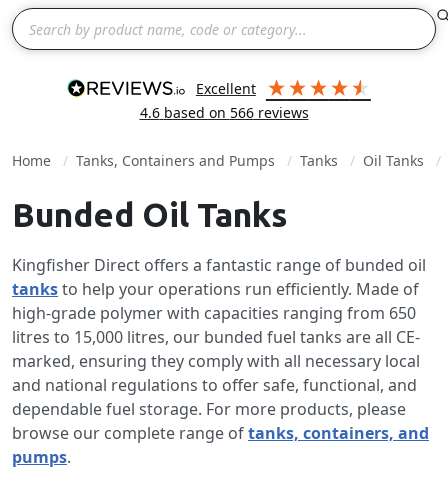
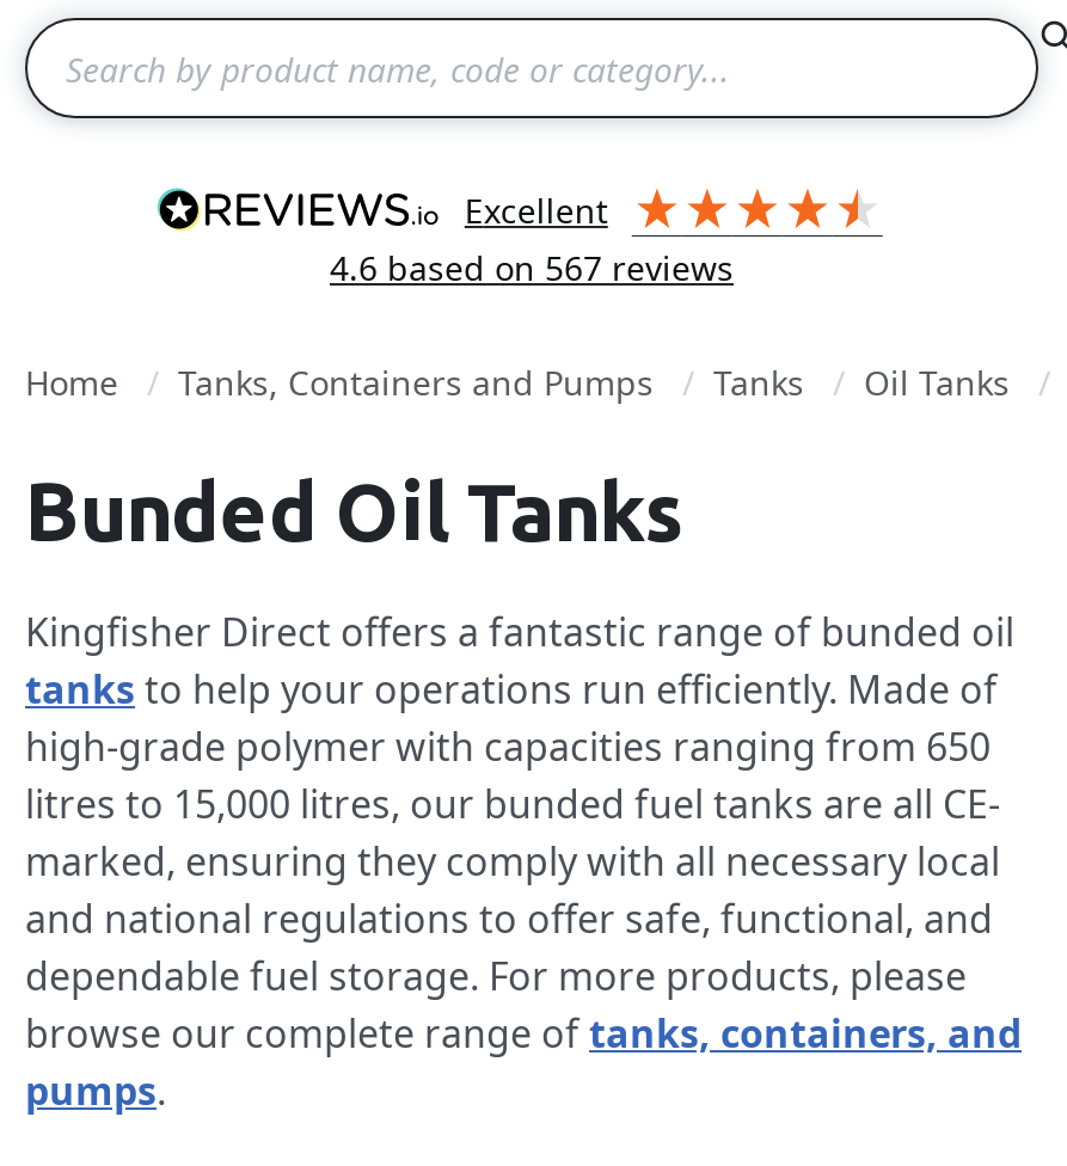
- 4.6 based on 566 reviews
+ 4.6 based on 567 reviews
